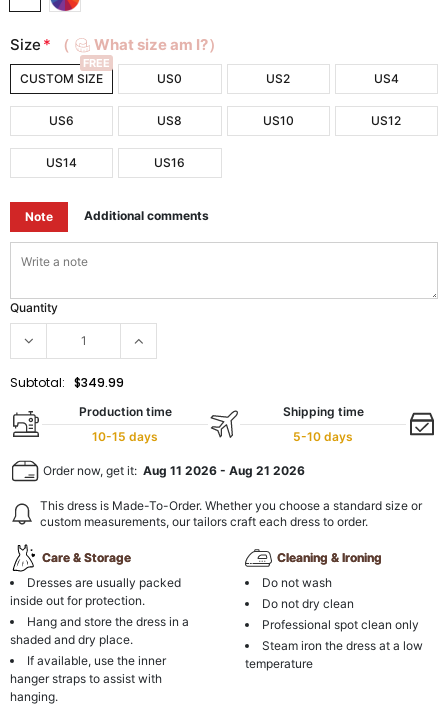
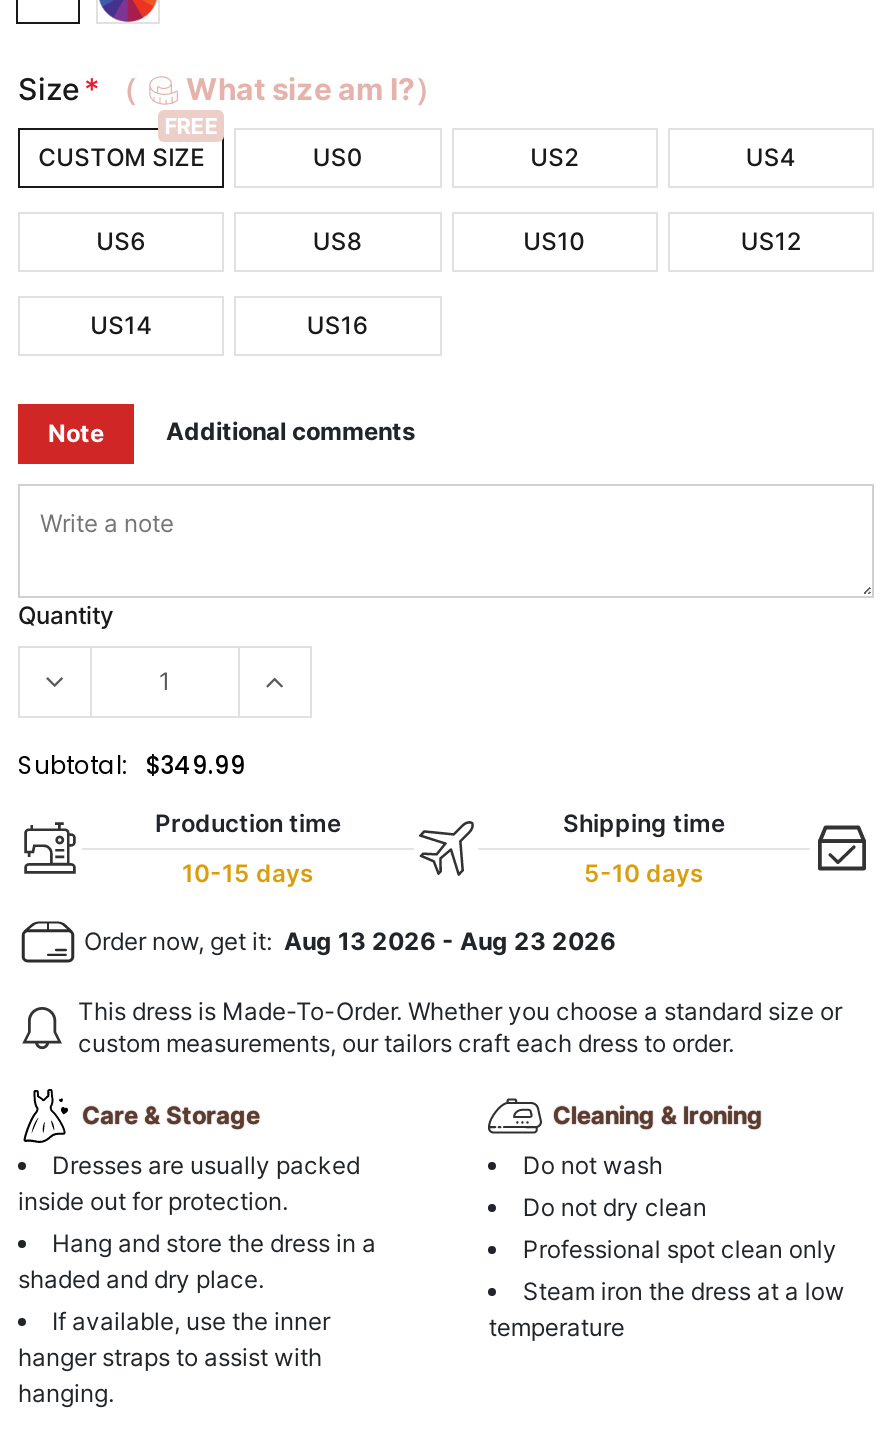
- Order now, get it: Aug 11 2026 - Aug 21 2026
+ Order now, get it: Aug 13 2026 - Aug 23 2026
